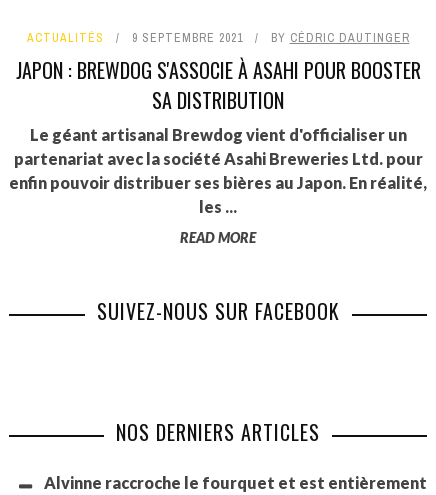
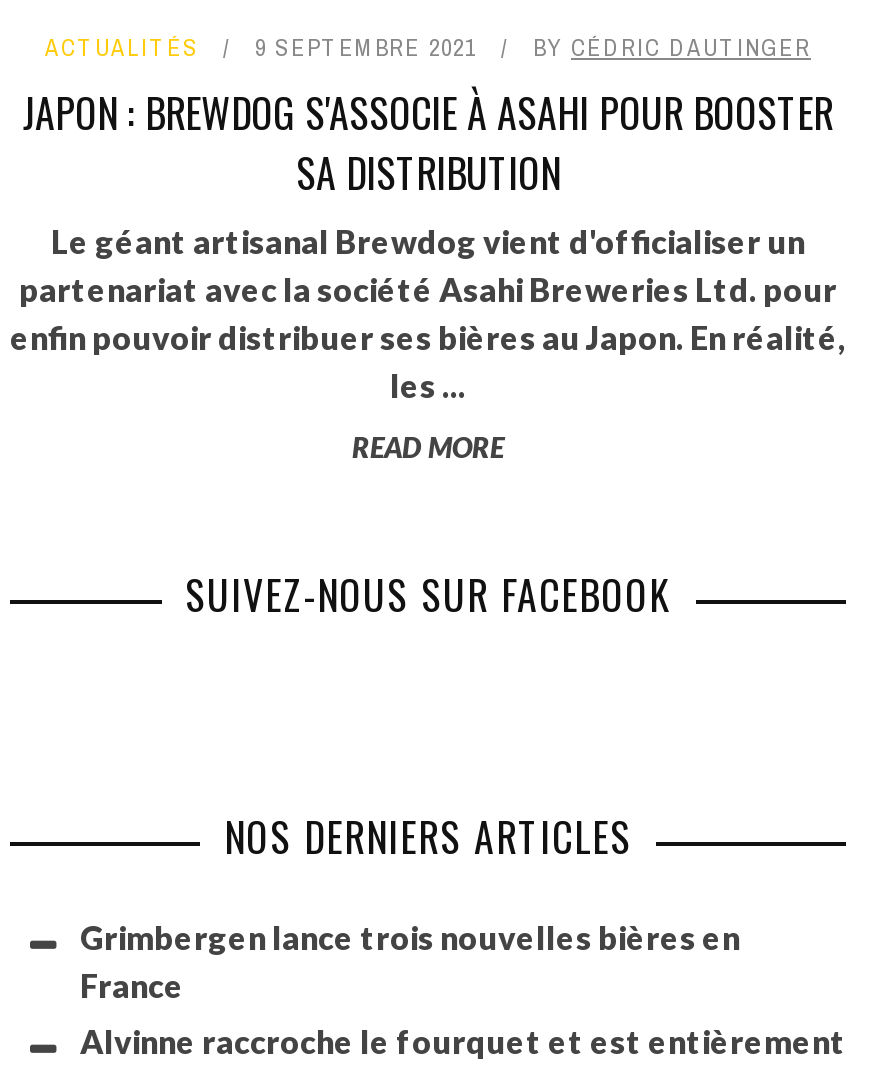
+ Grimbergen lance trois nouvelles bières en
+ France
